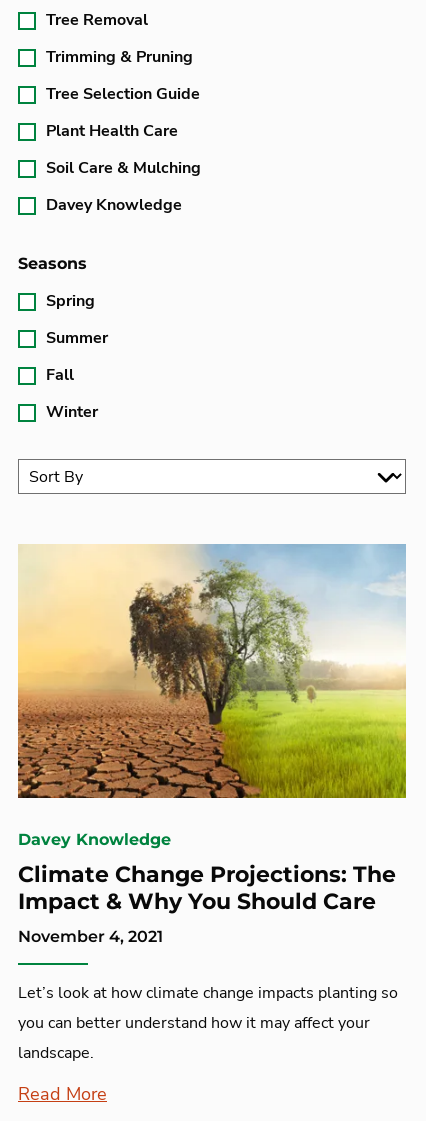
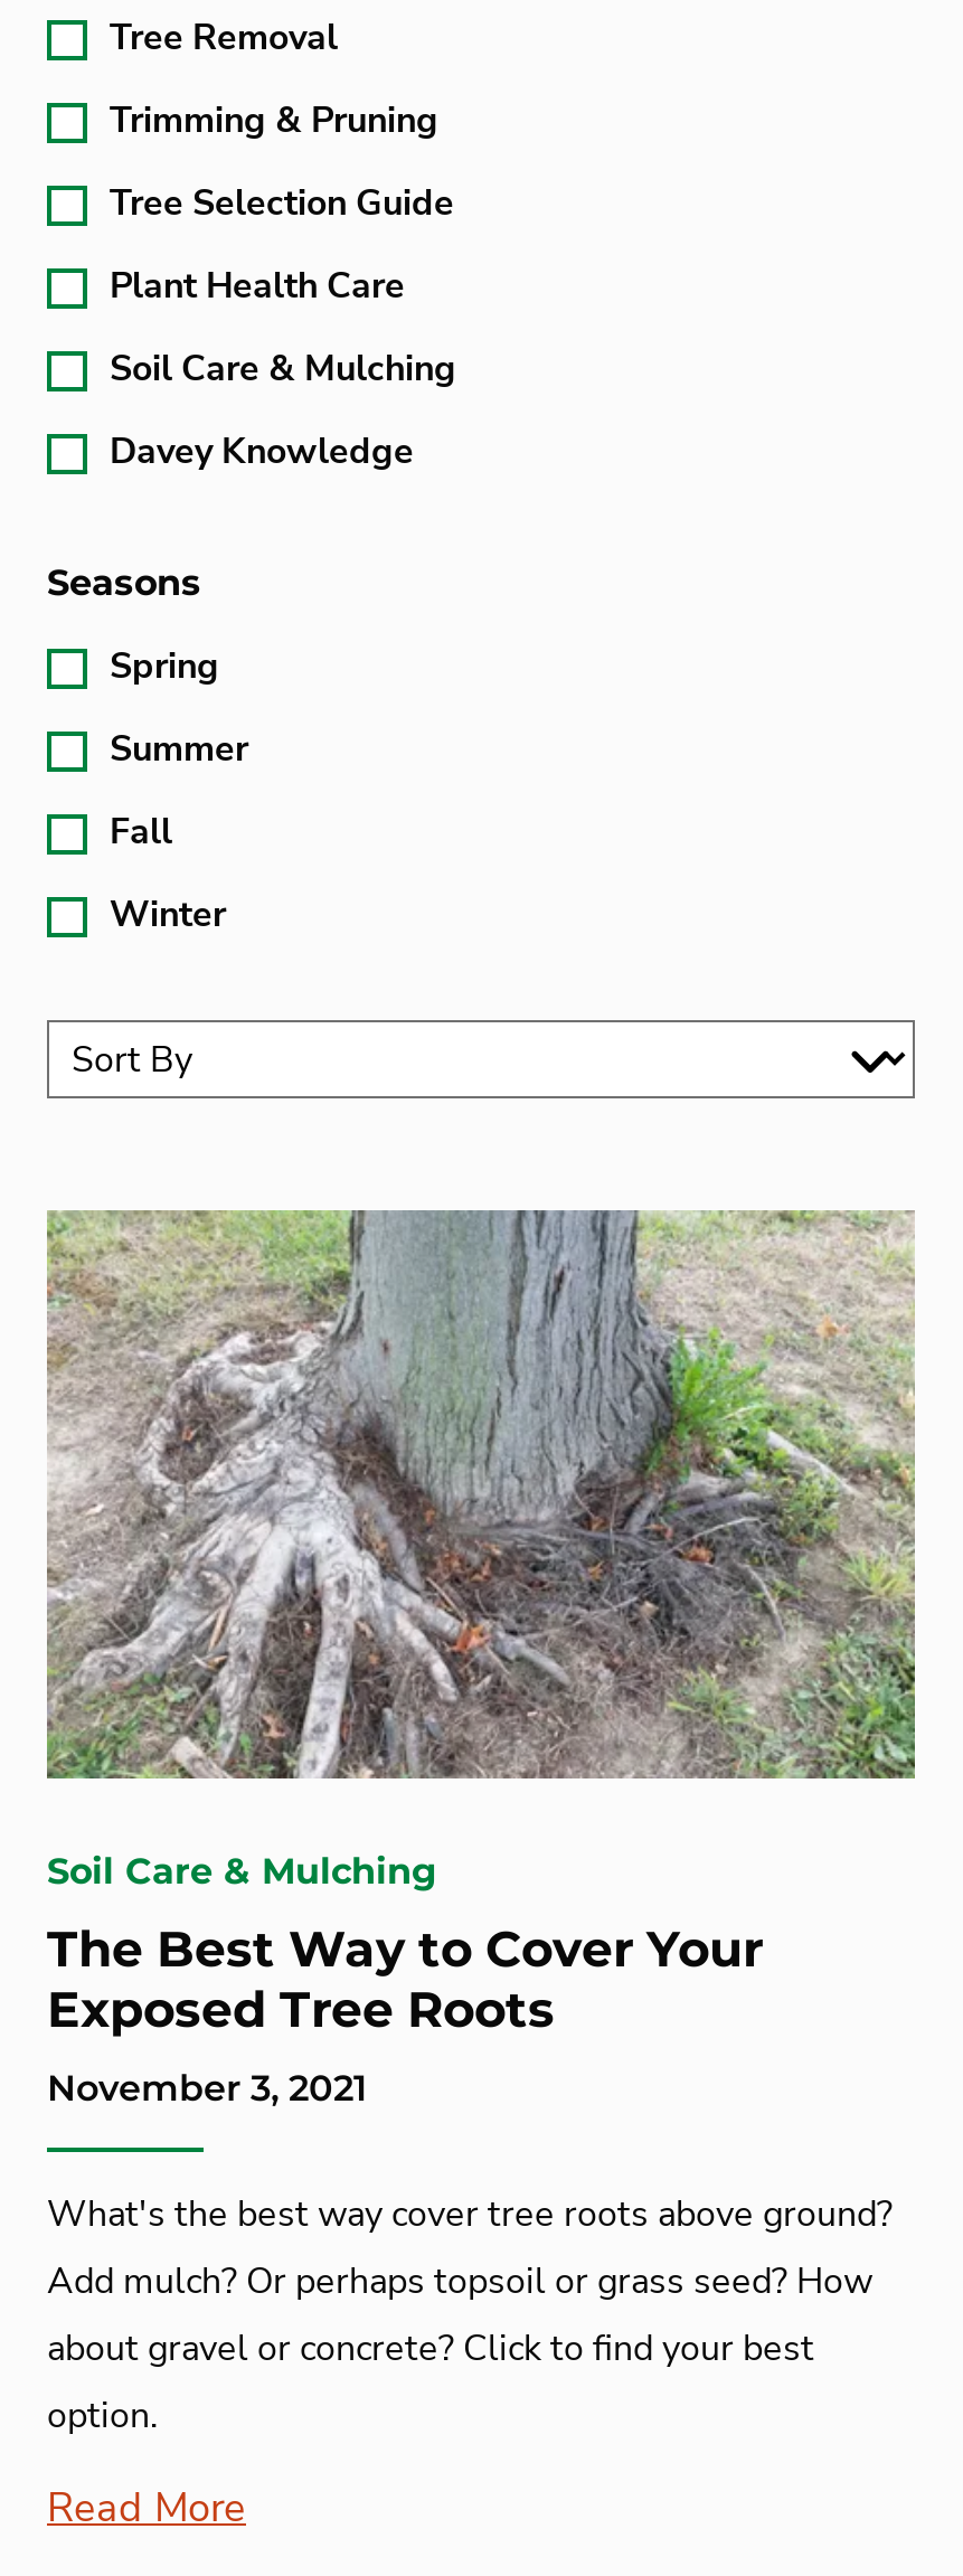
- [image]
- Davey Knowledge
- Climate Change Projections: The
- Impact & Why You Should Care
- November 4, 2021
+ [image]
+ Soil Care & Mulching
+ The Best Way to Cover Your
+ Exposed Tree Roots
+ November 3, 2021

- Let’s look at how climate change impacts planting so
- you can better understand how it may affect your
- landscape.
+ What's the best way cover tree roots above ground?
+ Add mulch? Or perhaps topsoil or grass seed? How
+ about gravel or concrete? Click to find your best
+ option.
